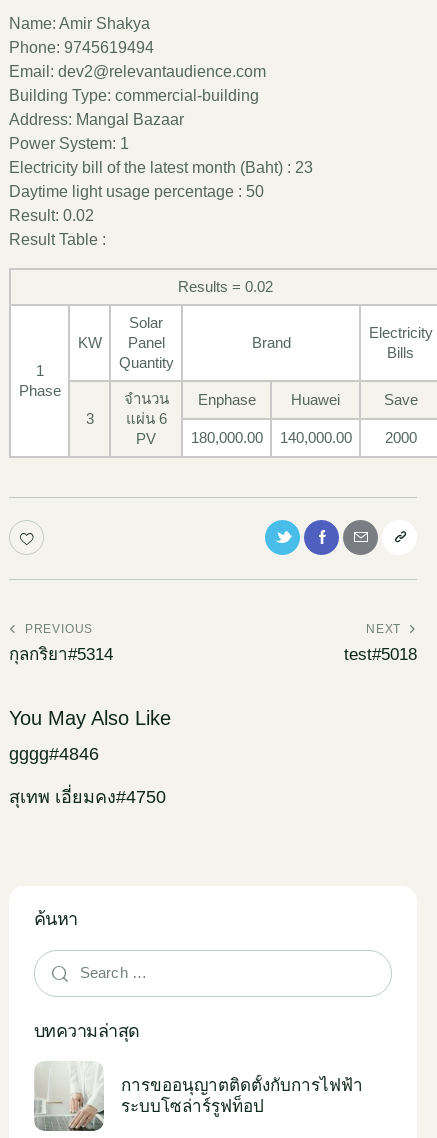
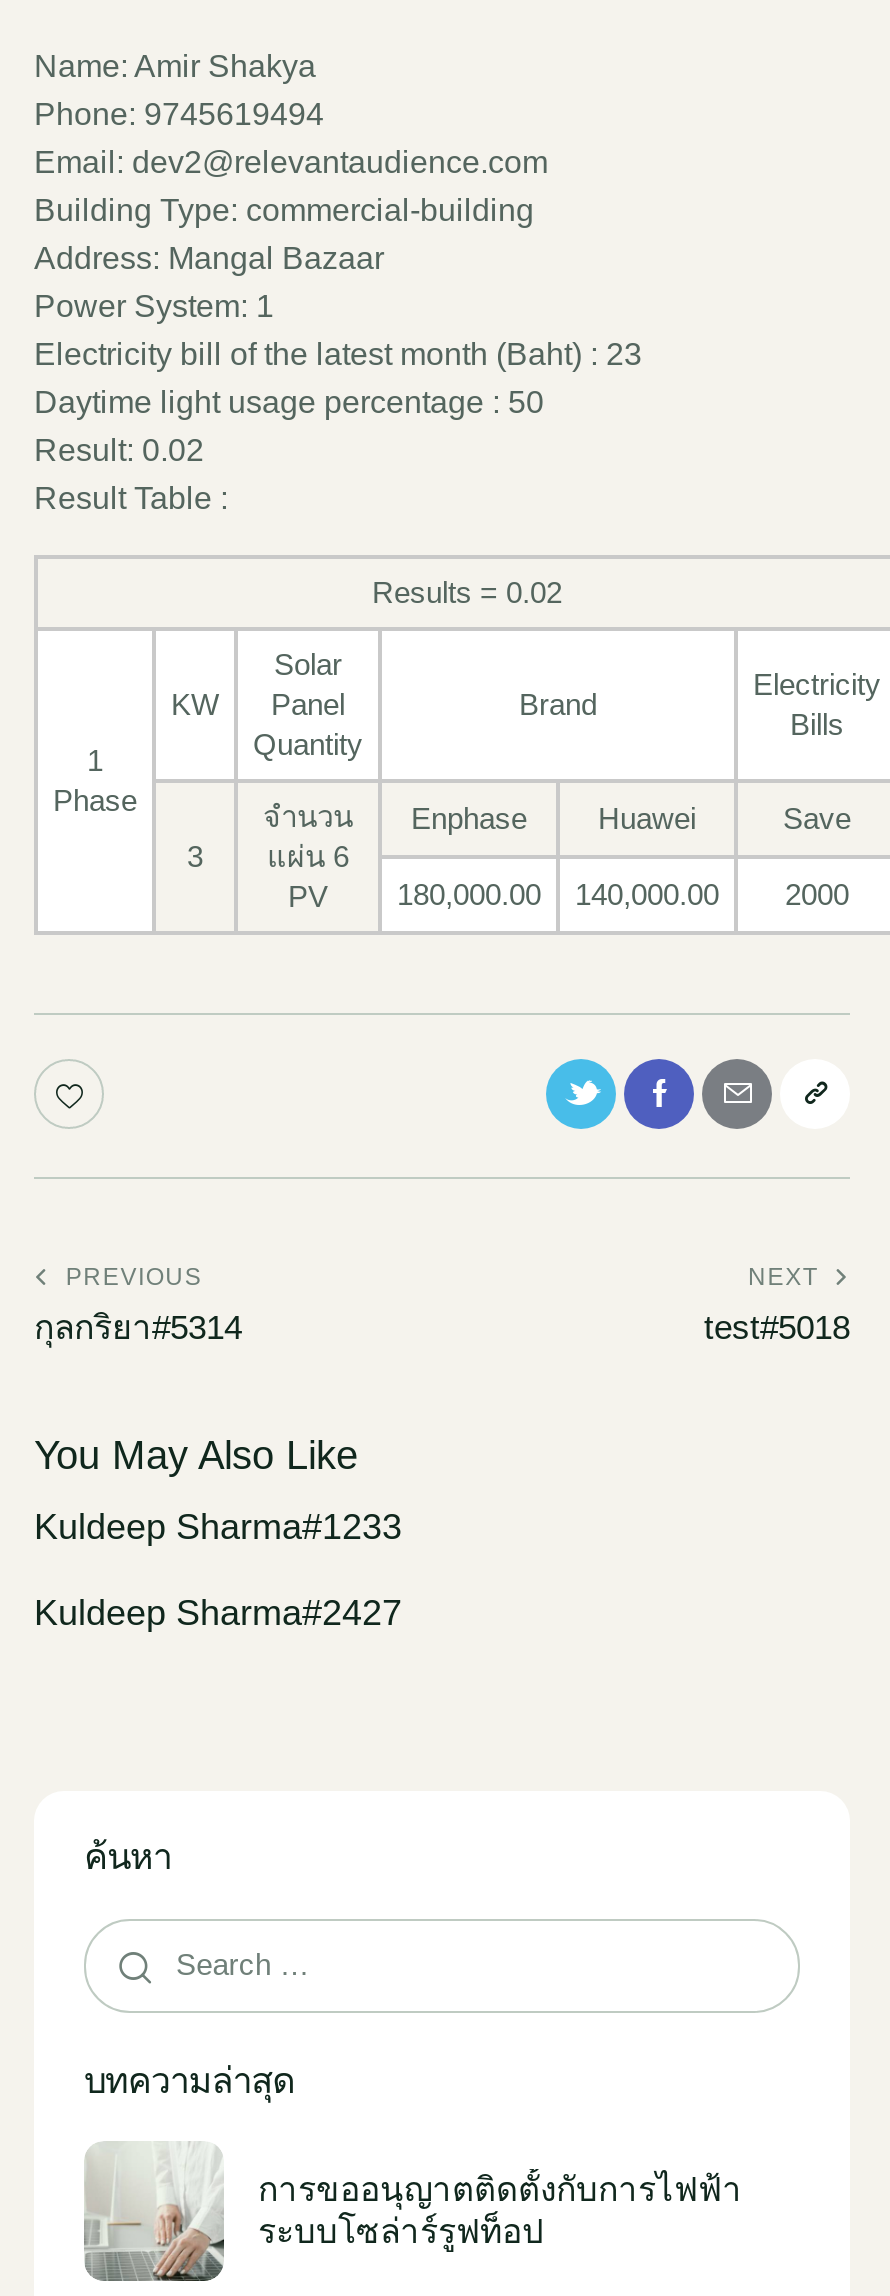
- gggg#4846
+ Kuldeep Sharma#1233

- สุเทพ เอี่ยมคง#4750
+ Kuldeep Sharma#2427
